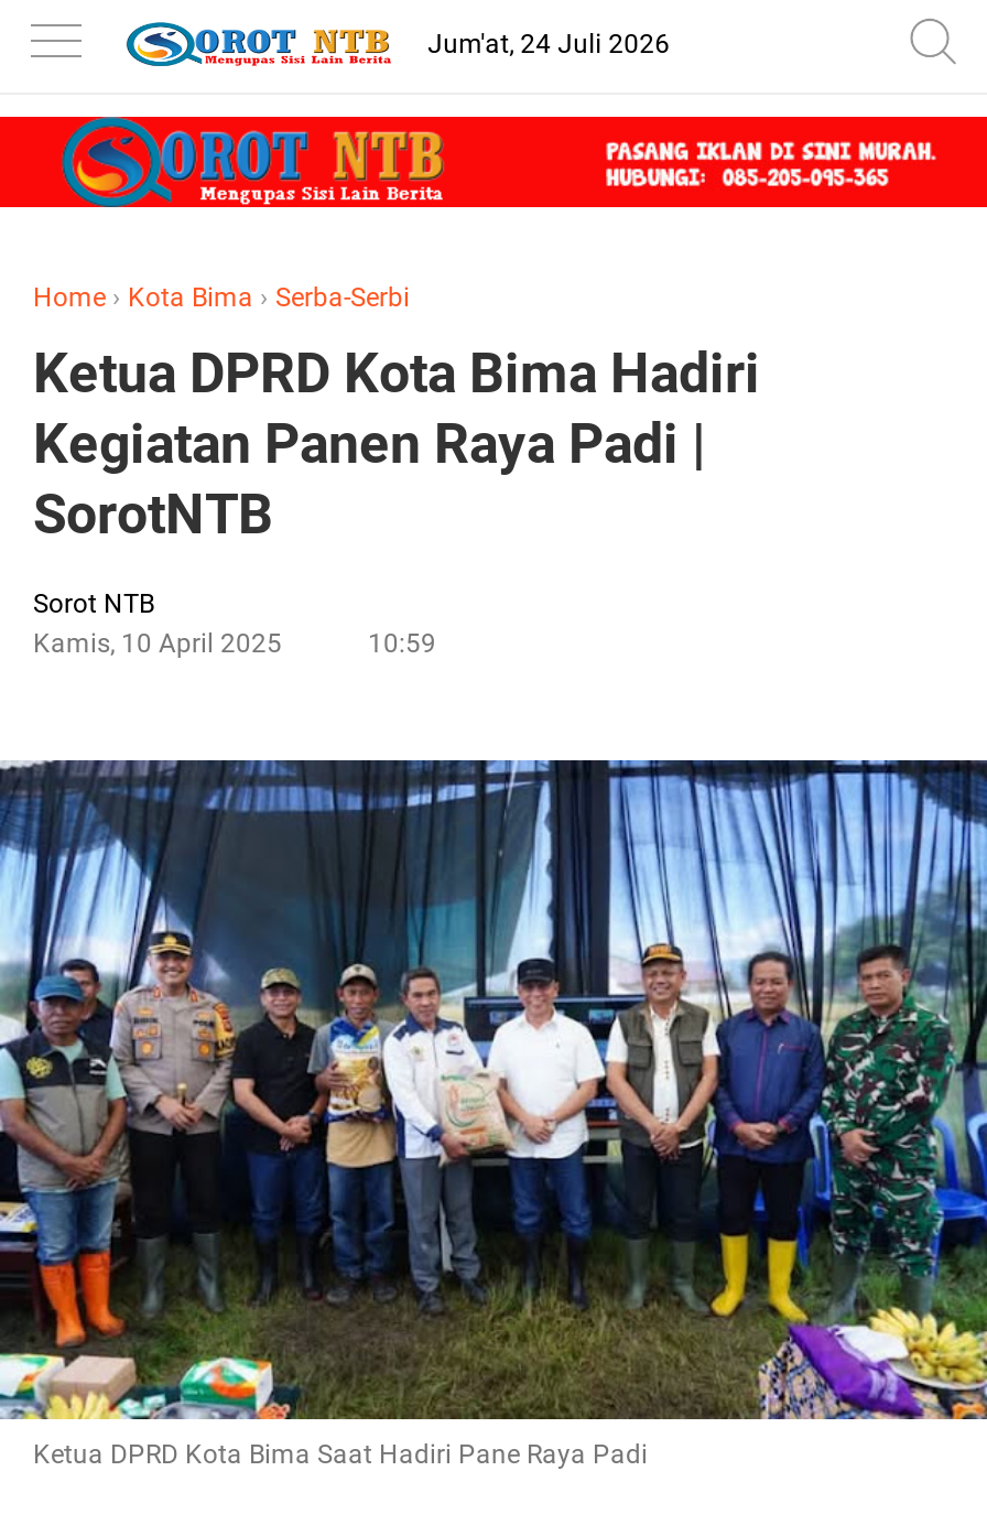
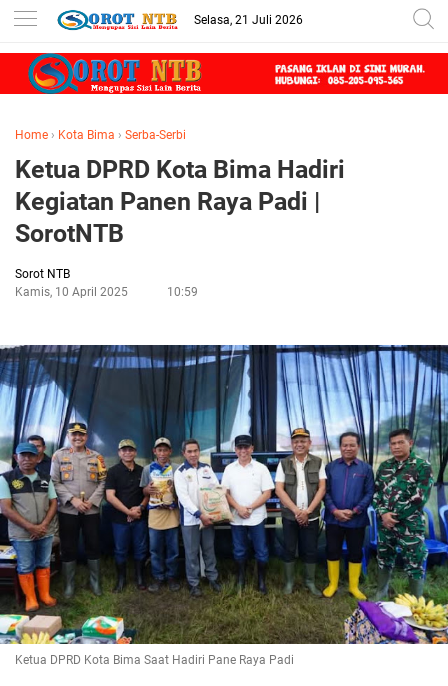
- Jum'at, 24 Juli 2026
+ Selasa, 21 Juli 2026
